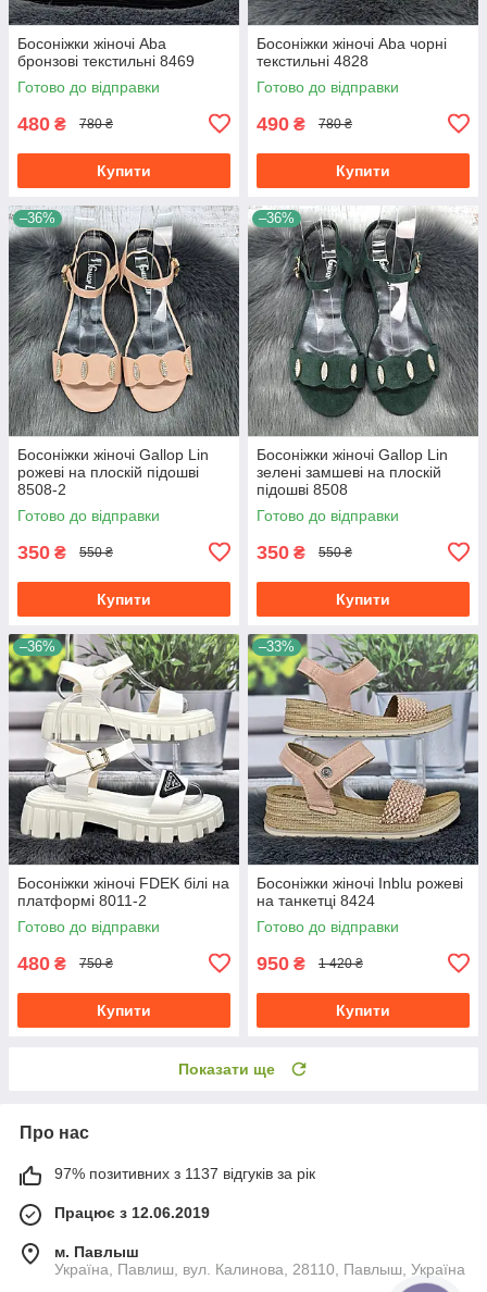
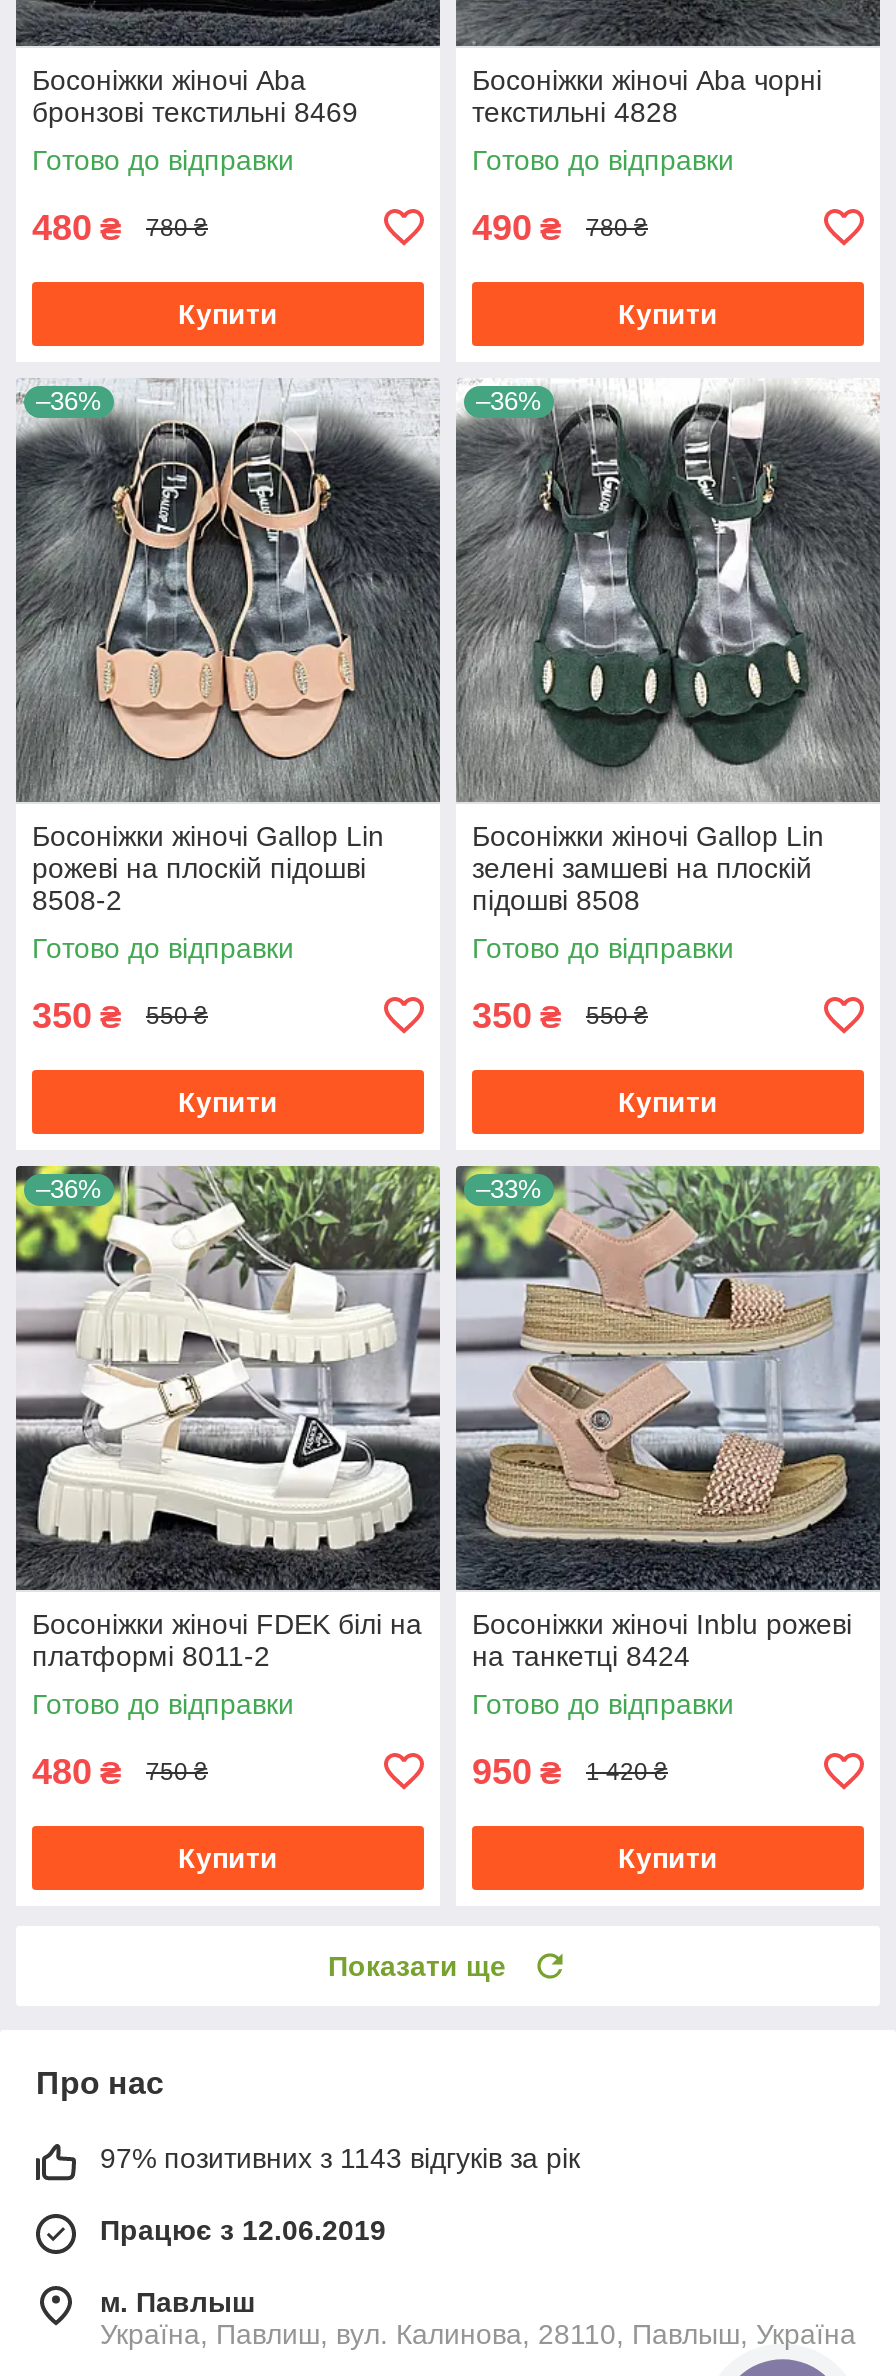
- 97% позитивних з 1137 відгуків за рік
+ 97% позитивних з 1143 відгуків за рік
